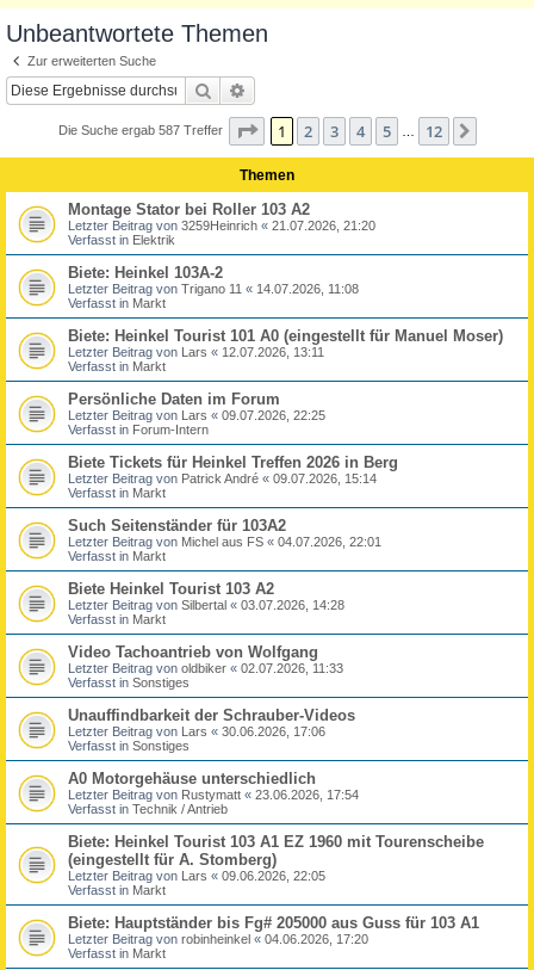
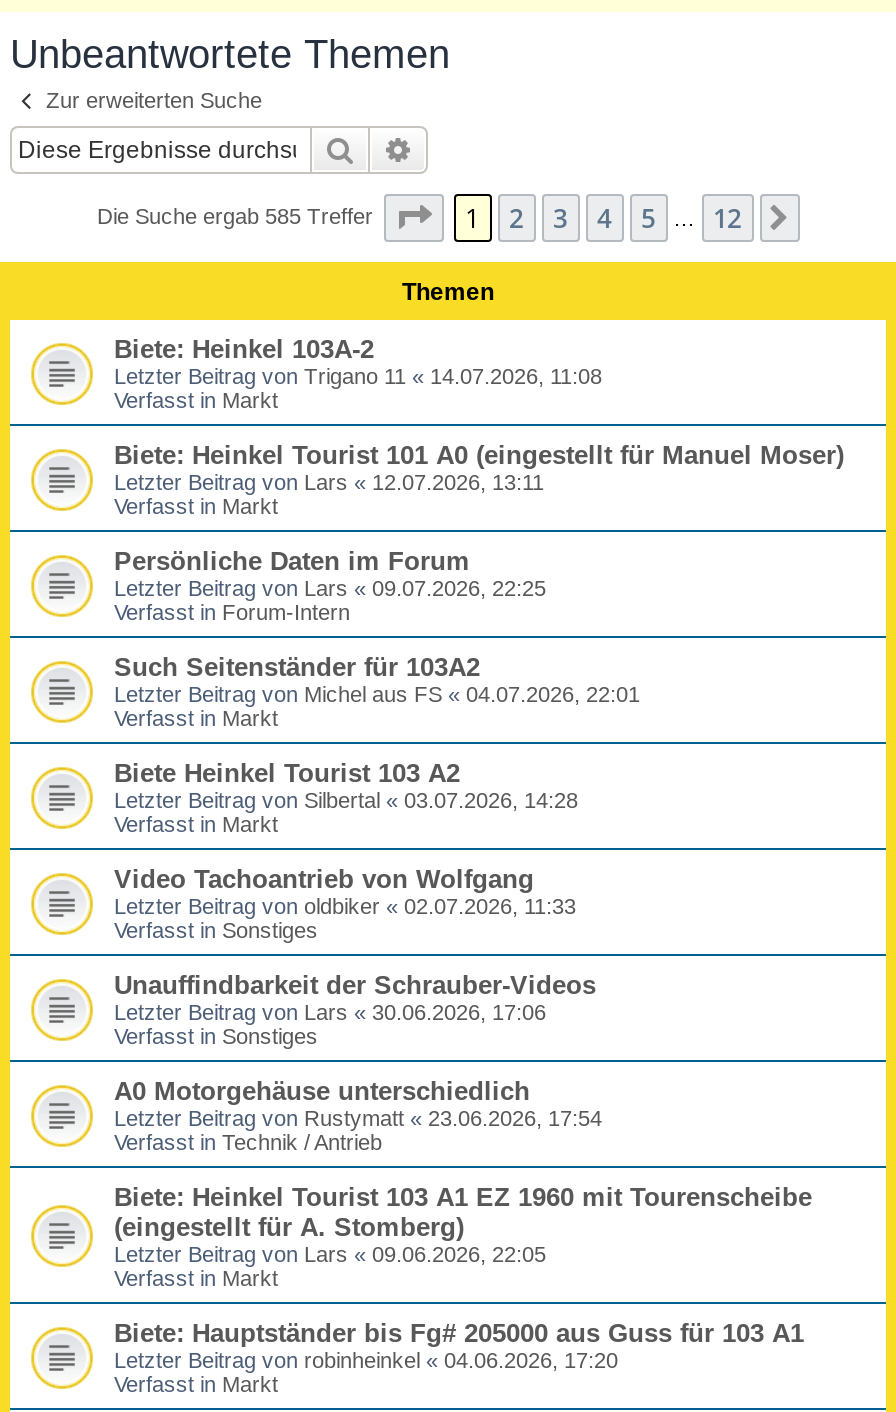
- Die Suche ergab 587 Treffer
+ Die Suche ergab 585 Treffer

- Montage Stator bei Roller 103 A2
- Letzter Beitrag von 3259Heinrich «21.07.2026, 21:20
- Verfasst in Elektrik

- Biete Tickets für Heinkel Treffen 2026 in Berg
- Letzter Beitrag von Patrick André «09.07.2026, 15:14
- Verfasst in Markt
